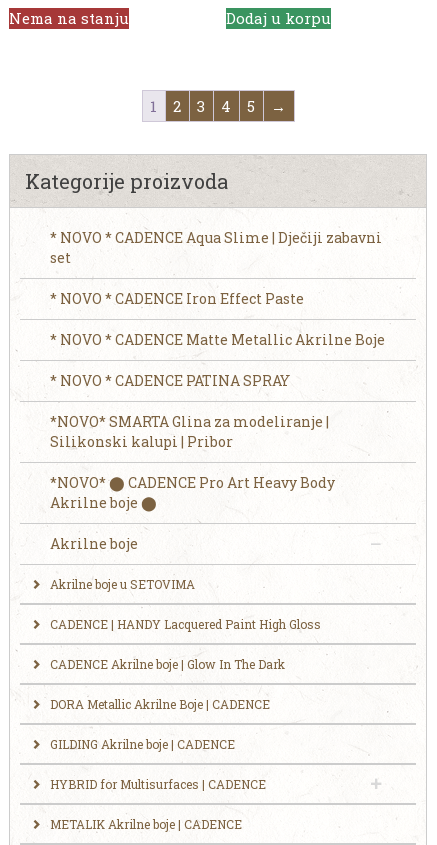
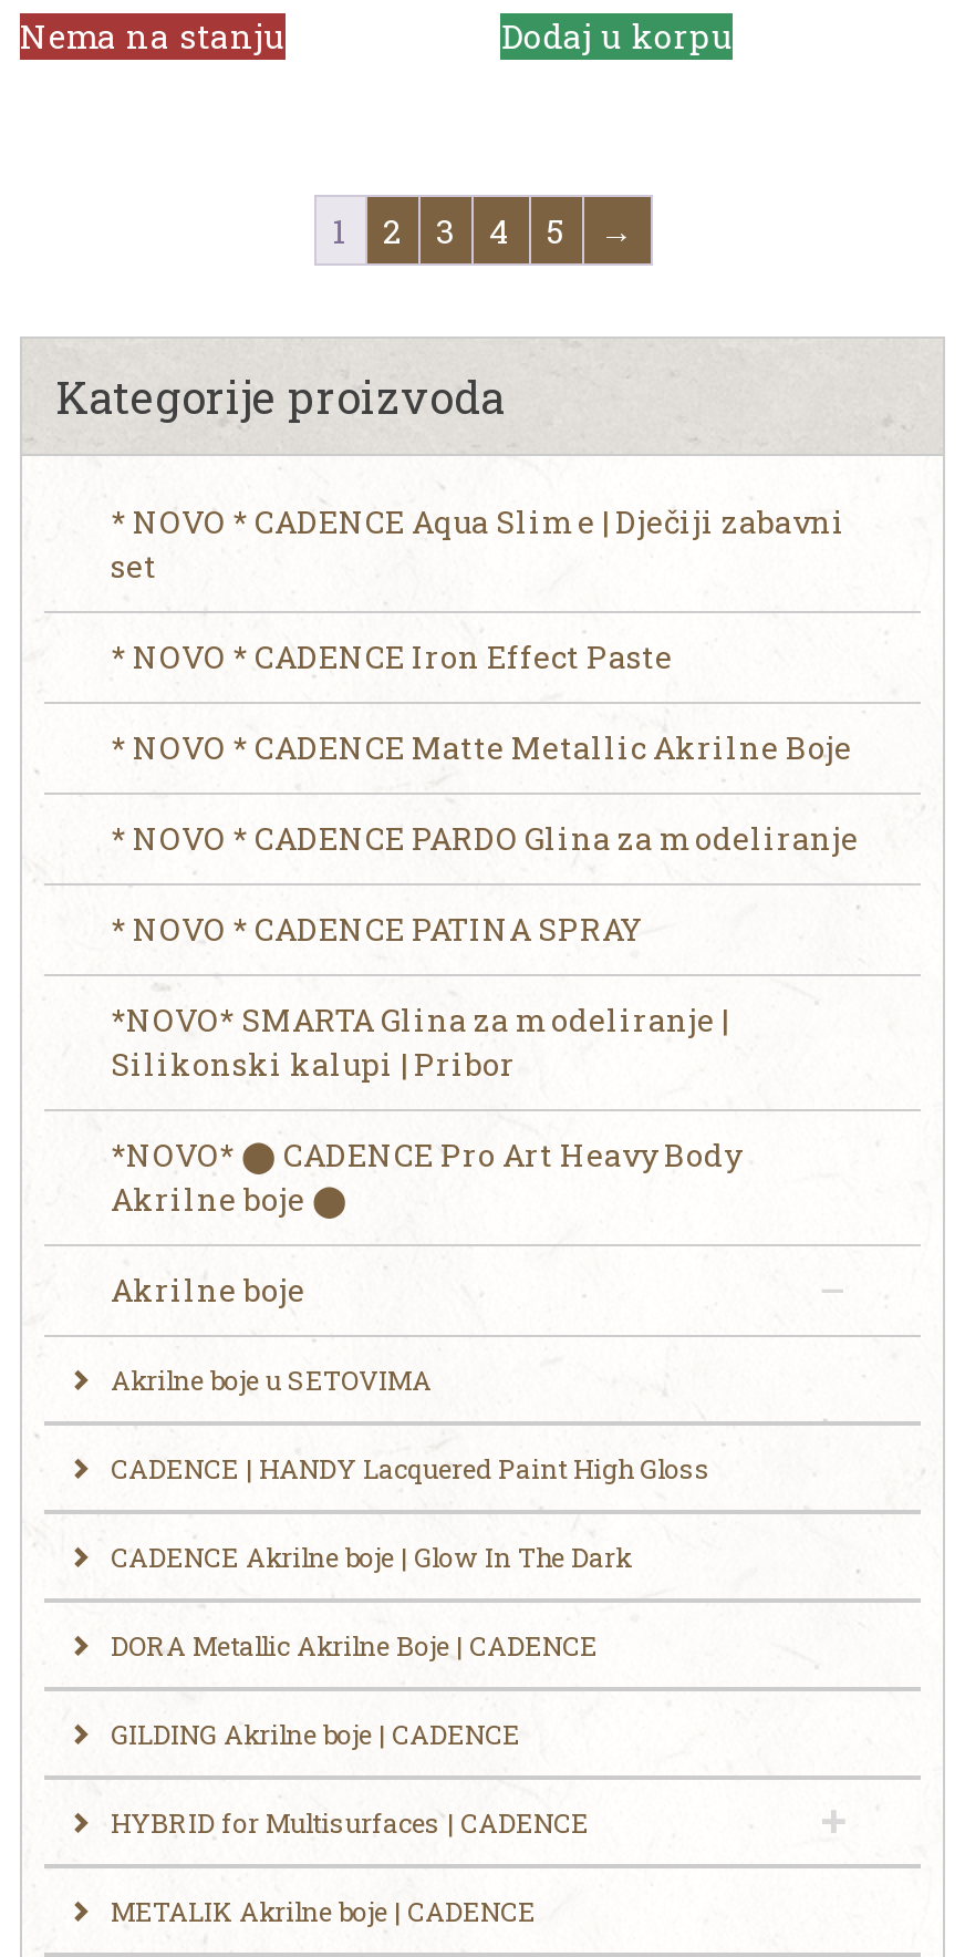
+ * NOVO * CADENCE PARDO Glina za modeliranje
